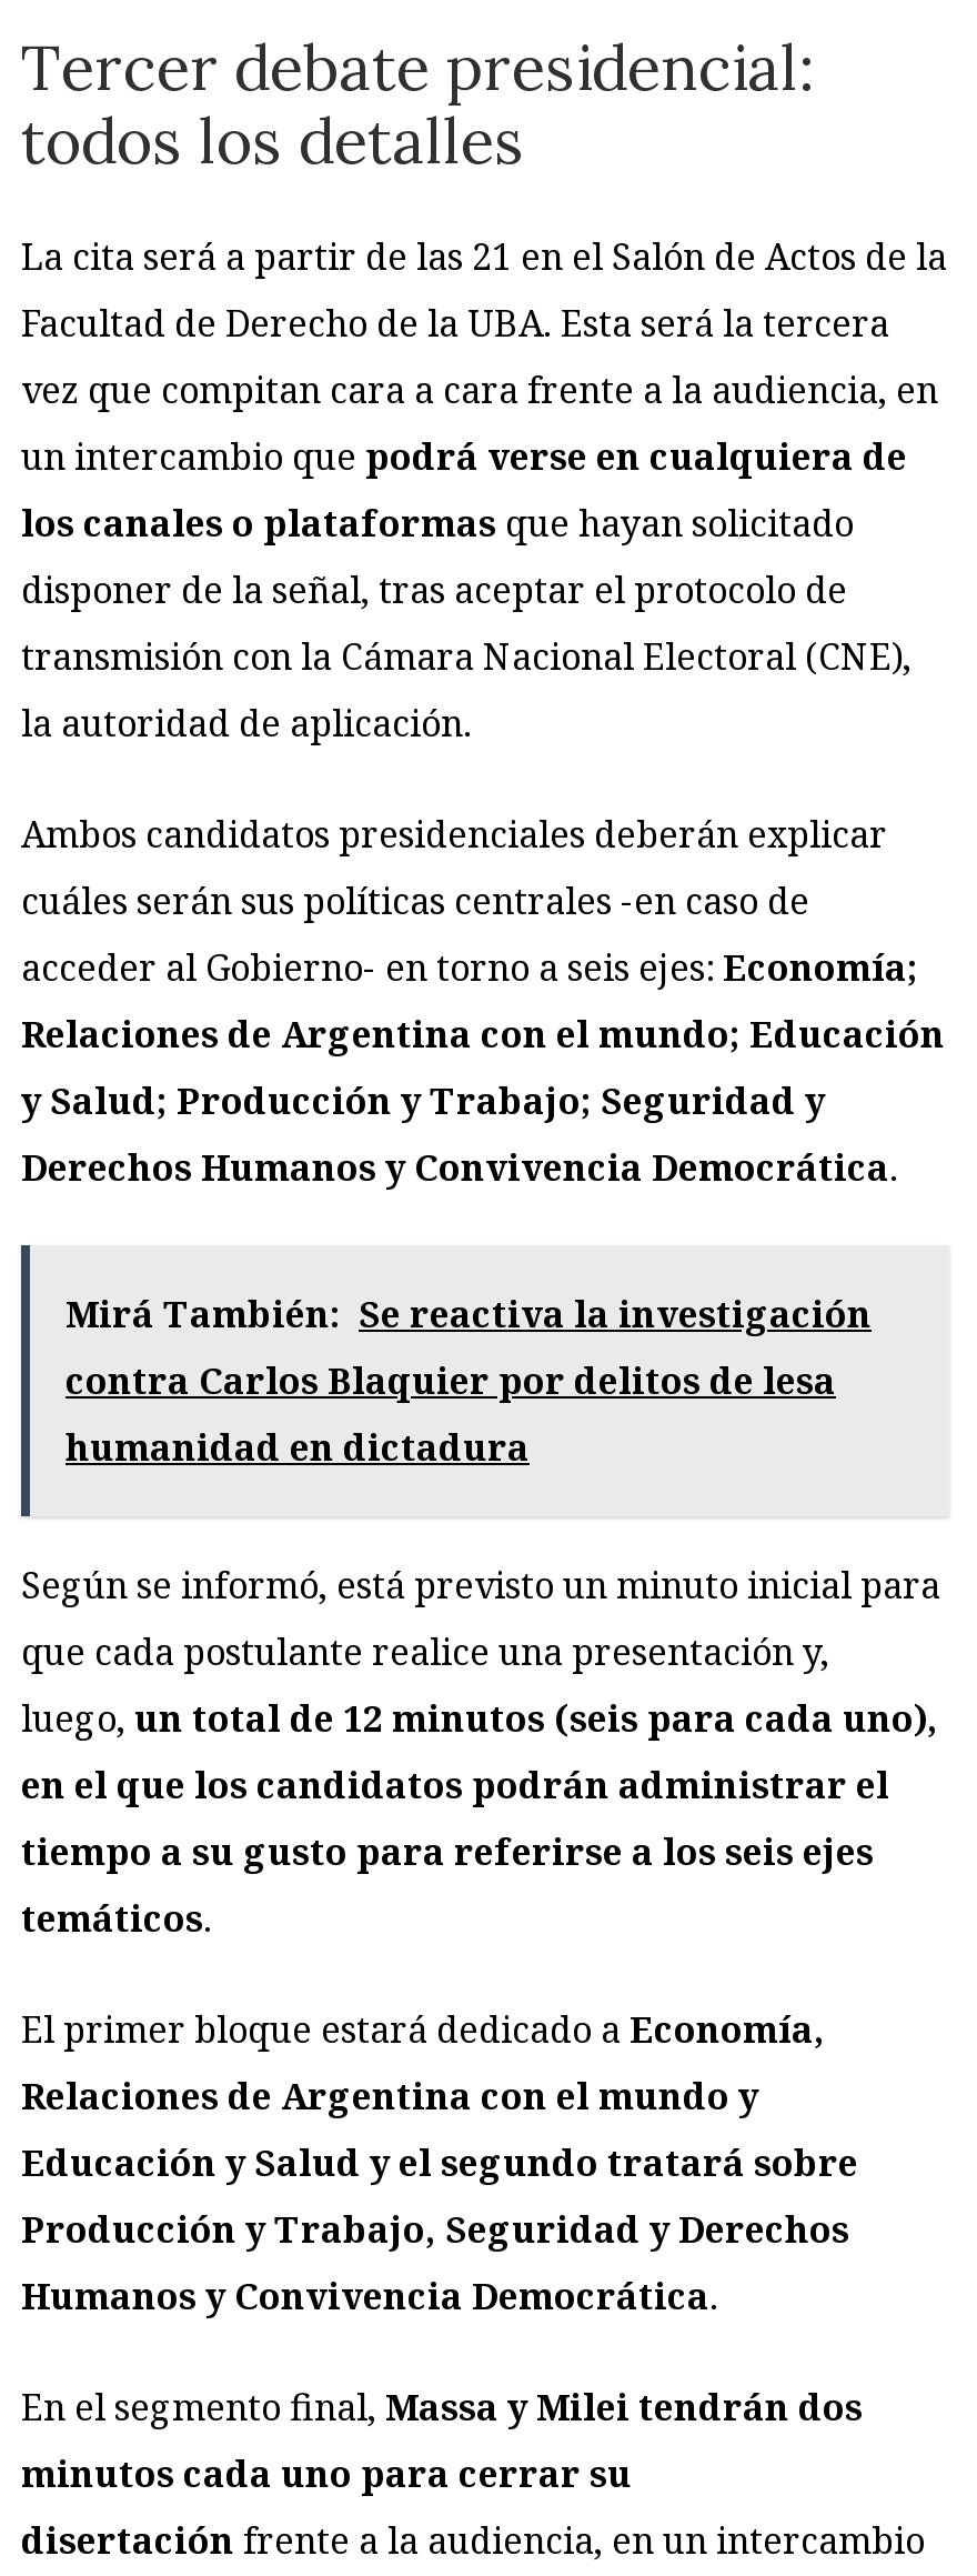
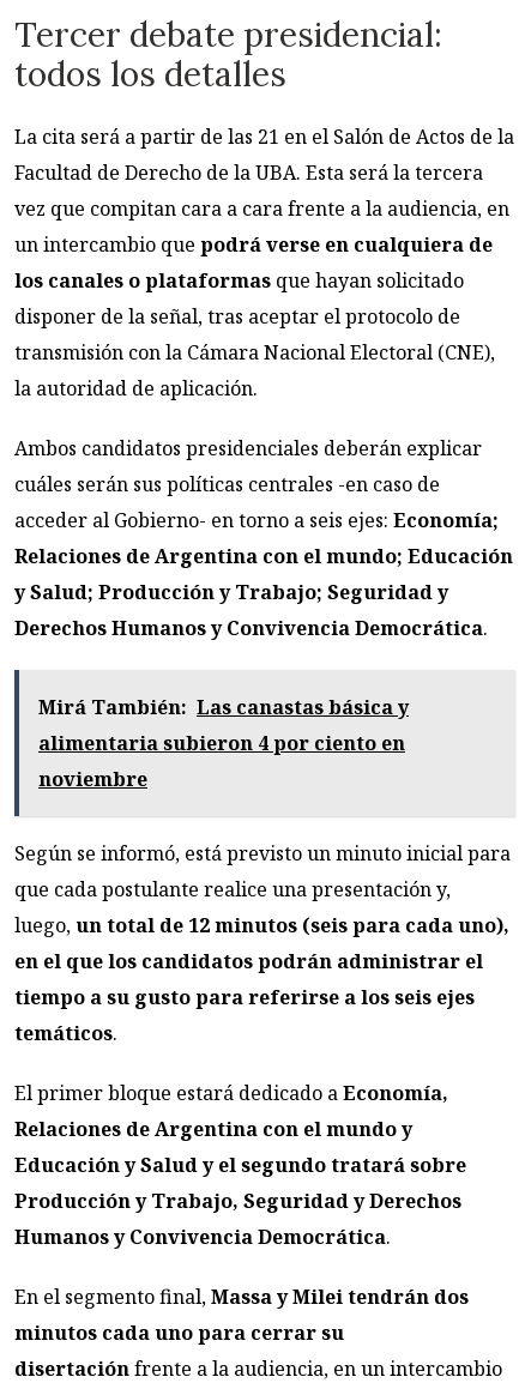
- Mirá También: Se reactiva la investigación
- contra Carlos Blaquier por delitos de lesa
- humanidad en dictadura
+ Mirá También: Las canastas básica y
+ alimentaria subieron 4 por ciento en
+ noviembre
